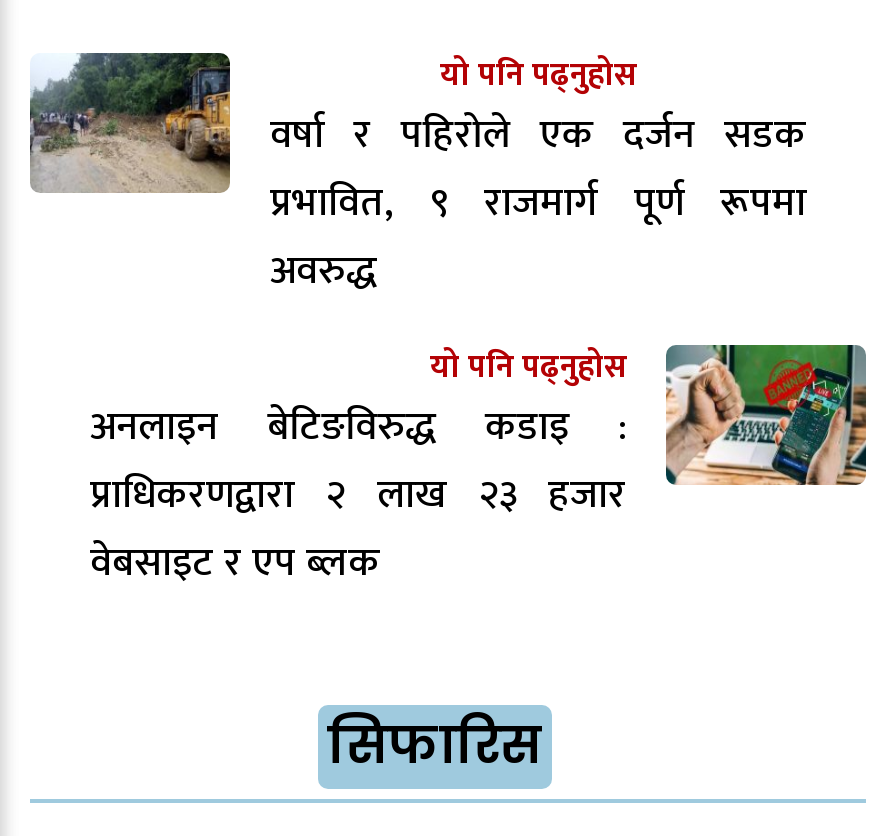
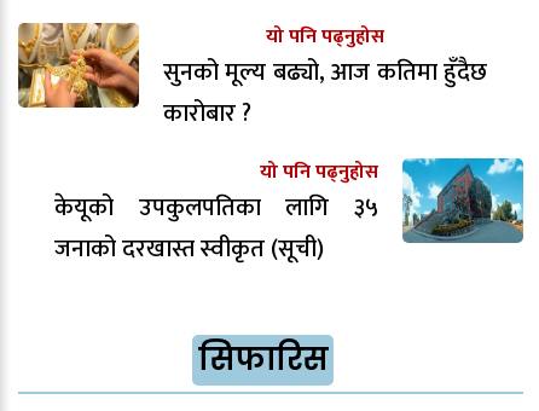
- [image]
- वर्षा र पहिरोले एक दर्जन सडक
- प्रभावित, ९ राजमार्ग पूर्ण रूपमा
- अवरुद्ध
+ [image]
+ सुनको मूल्य बढ्यो, आज कतिमा हुँदैछ
+ कारोबार ?

- [image]
- अनलाइन बेटिङविरुद्ध कडाइ :
- प्राधिकरणद्वारा २ लाख २३ हजार
- वेबसाइट र एप ब्लक
+ [image]
+ केयूको उपकुलपतिका लागि ३५
+ जनाको दरखास्त स्वीकृत (सूची)
